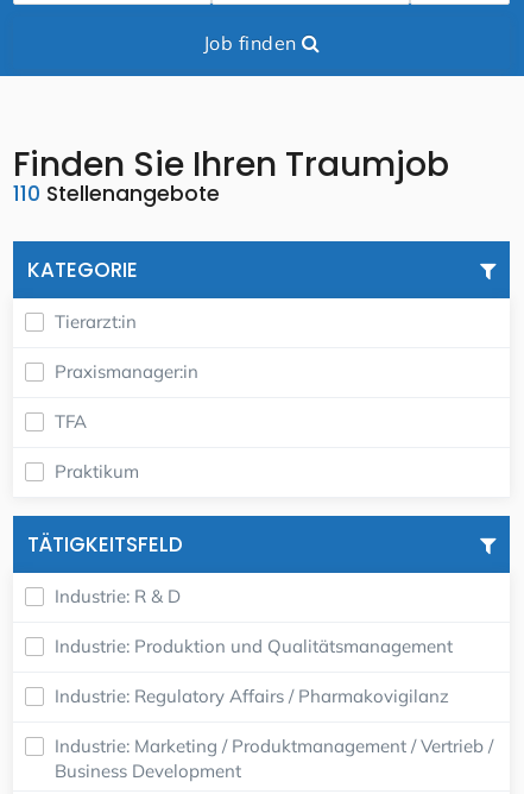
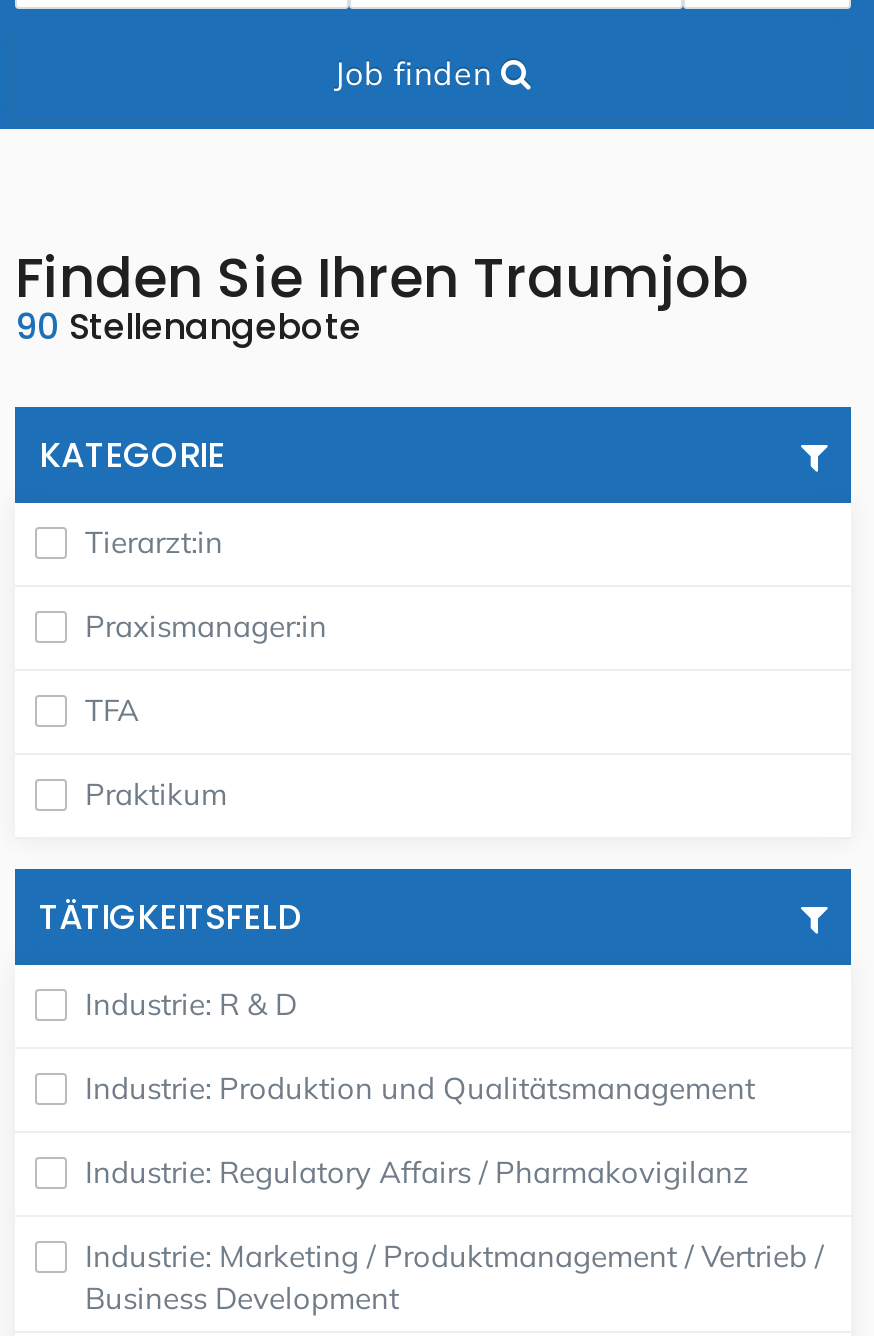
- 110 Stellenangebote
+ 90 Stellenangebote
